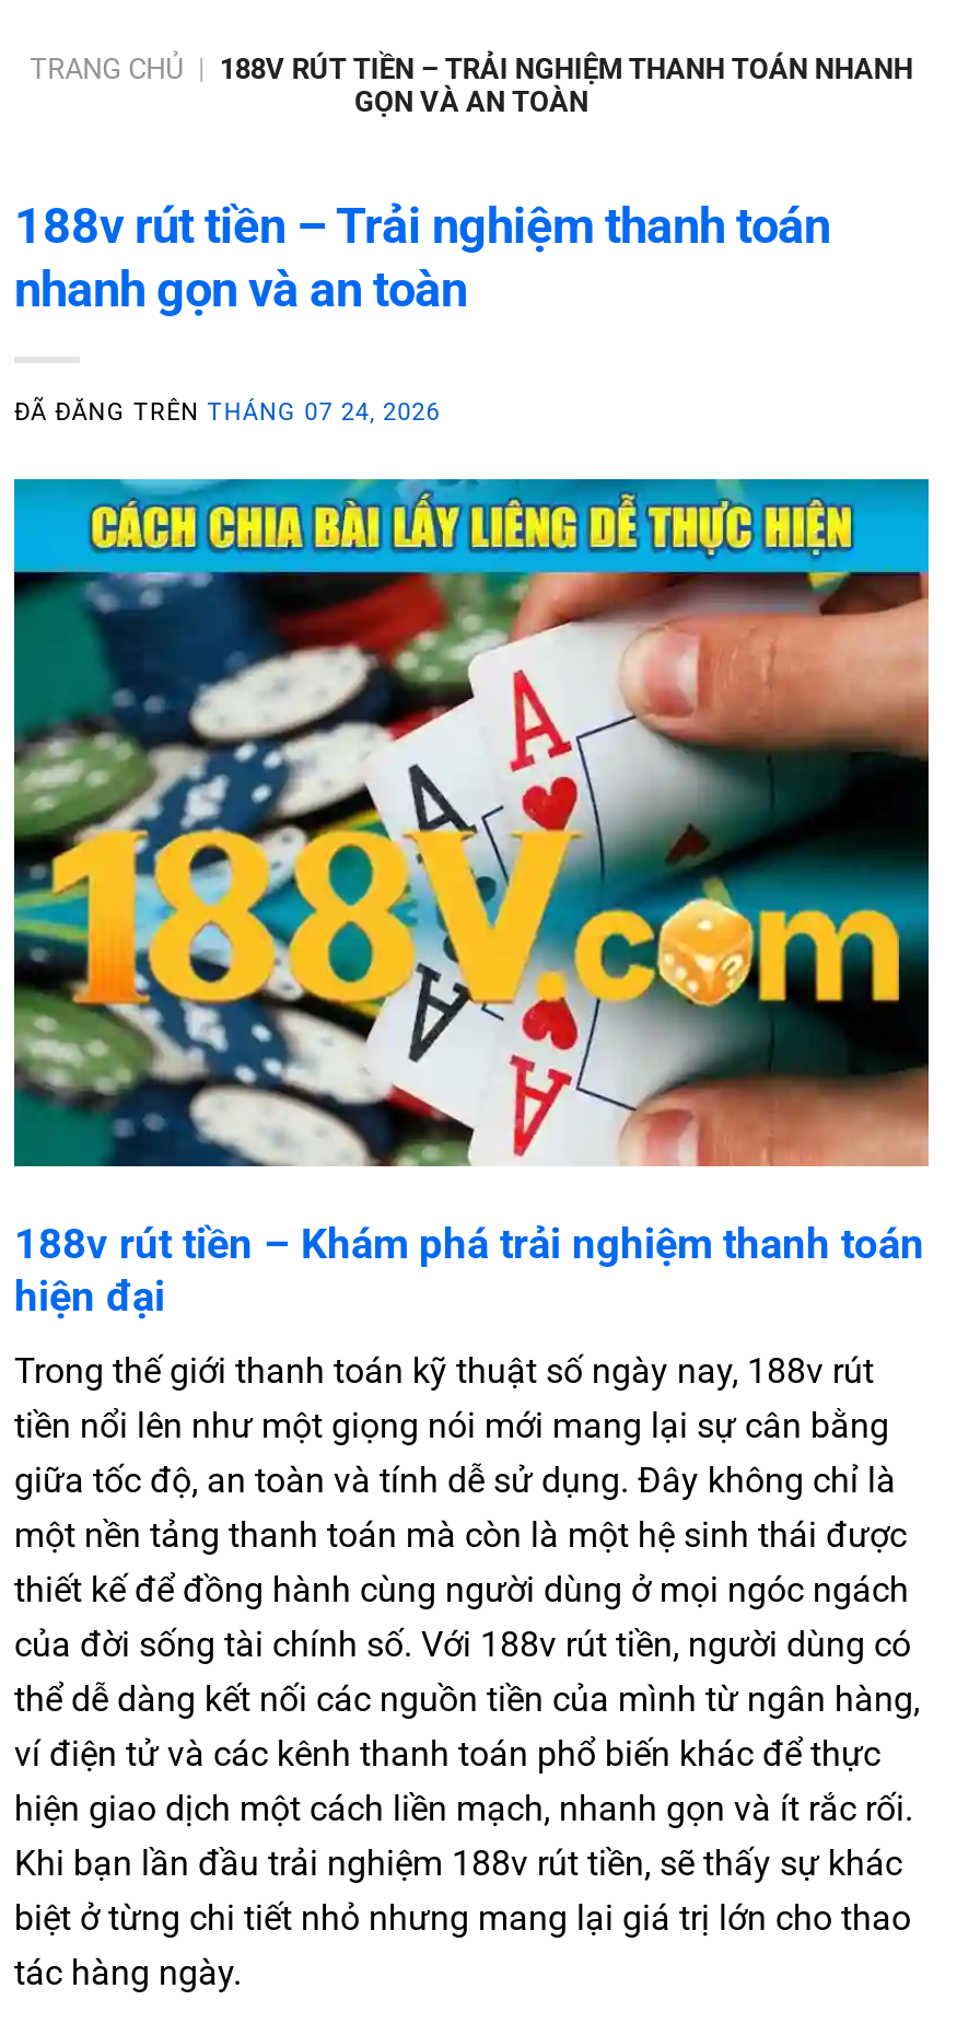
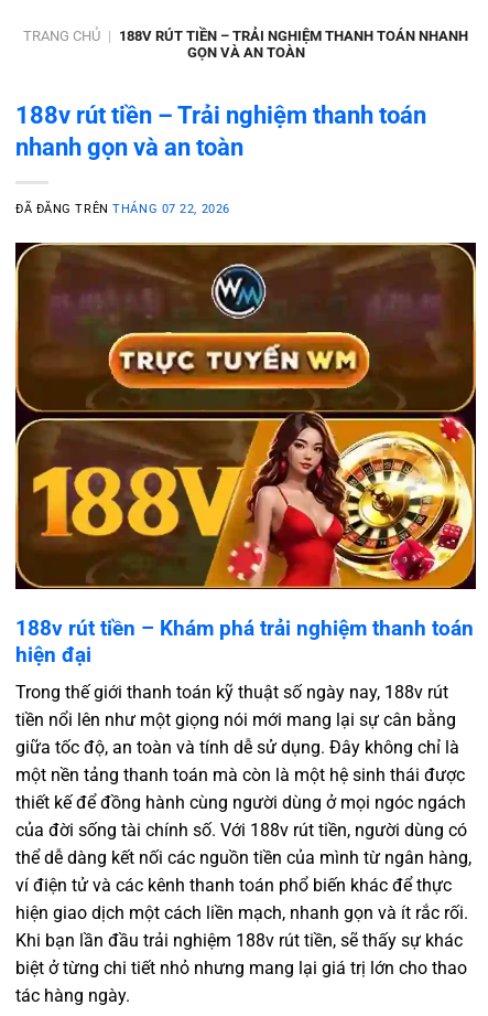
- ĐÃ ĐĂNG TRÊN THÁNG 07 24, 2026
+ ĐÃ ĐĂNG TRÊN THÁNG 07 22, 2026

- [image]
+ [image]
